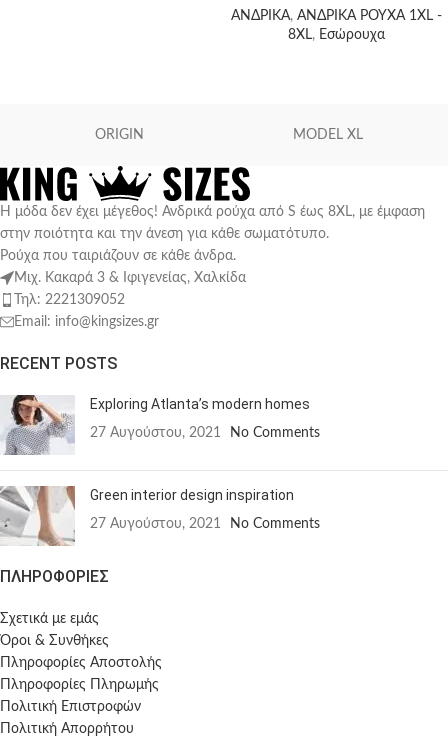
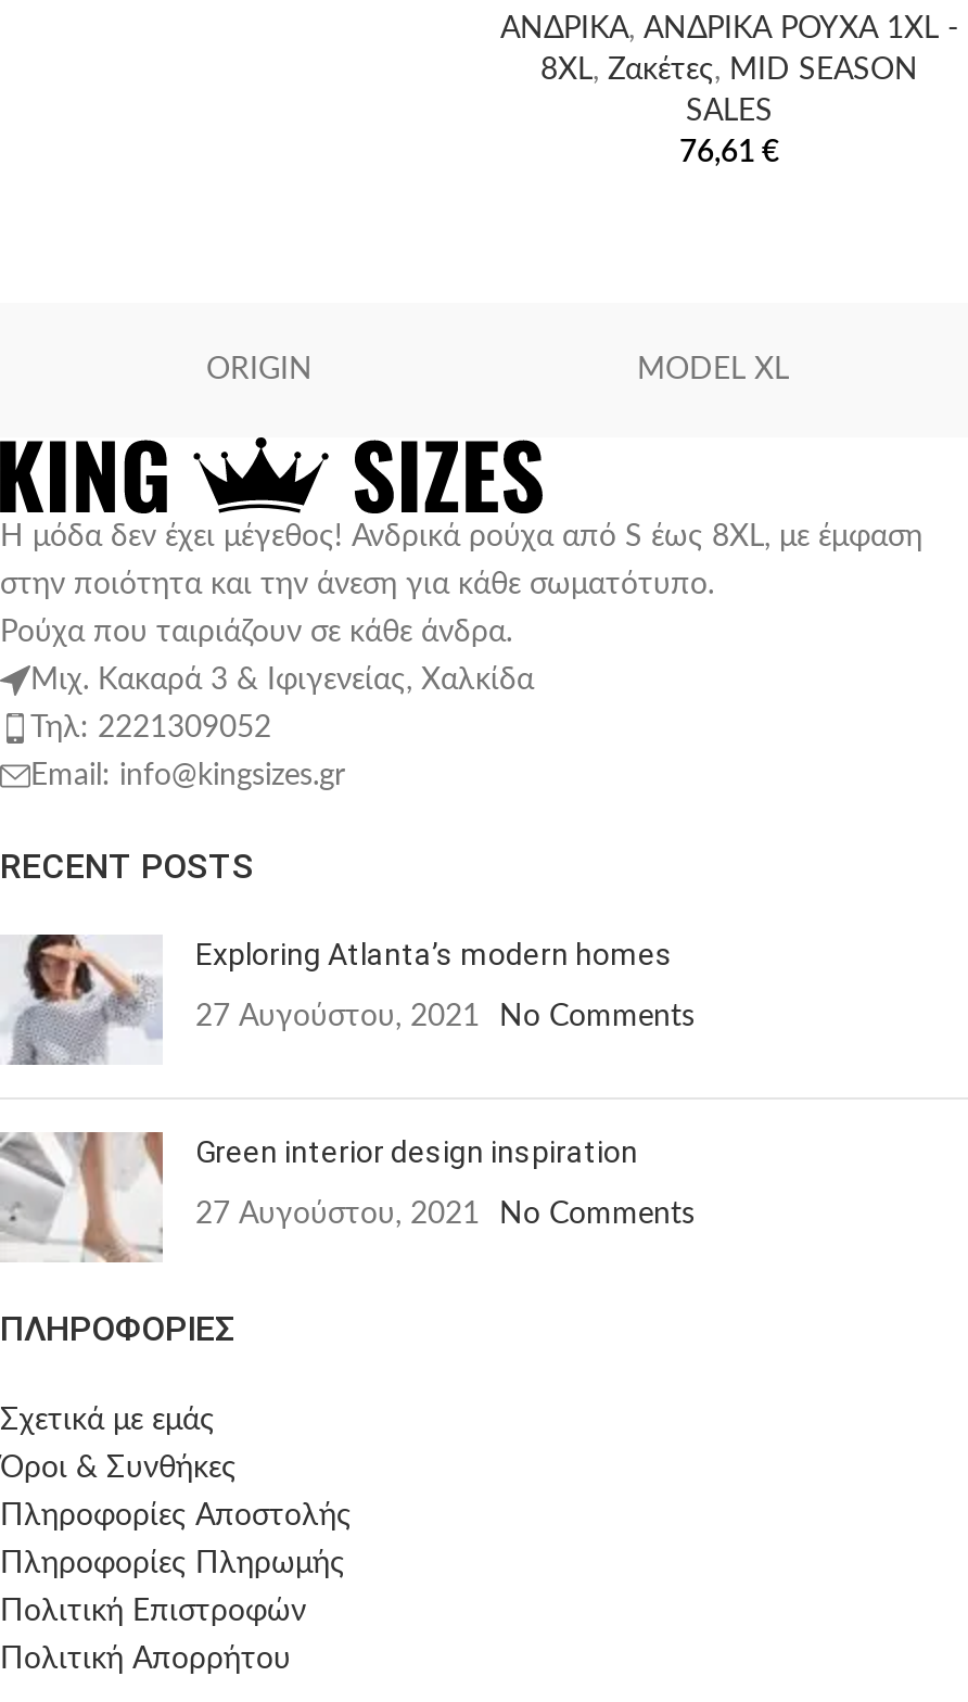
- 8XL, Εσώρουχα
+ 8XL, Ζακέτες, MID SEASON
+ SALES
+ 76,61 €
